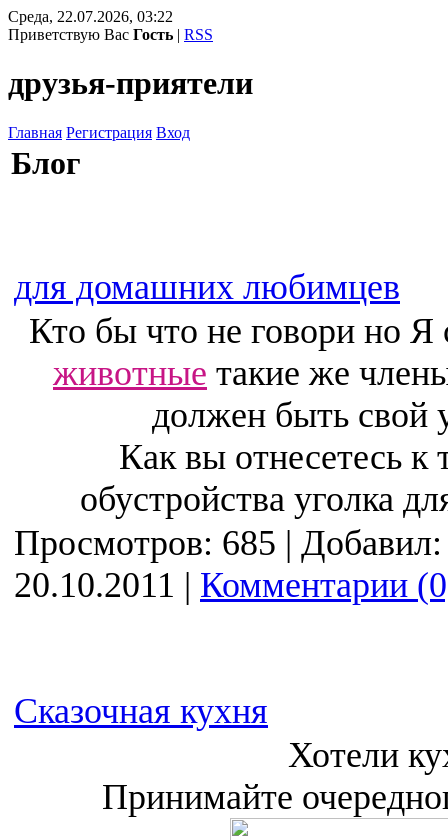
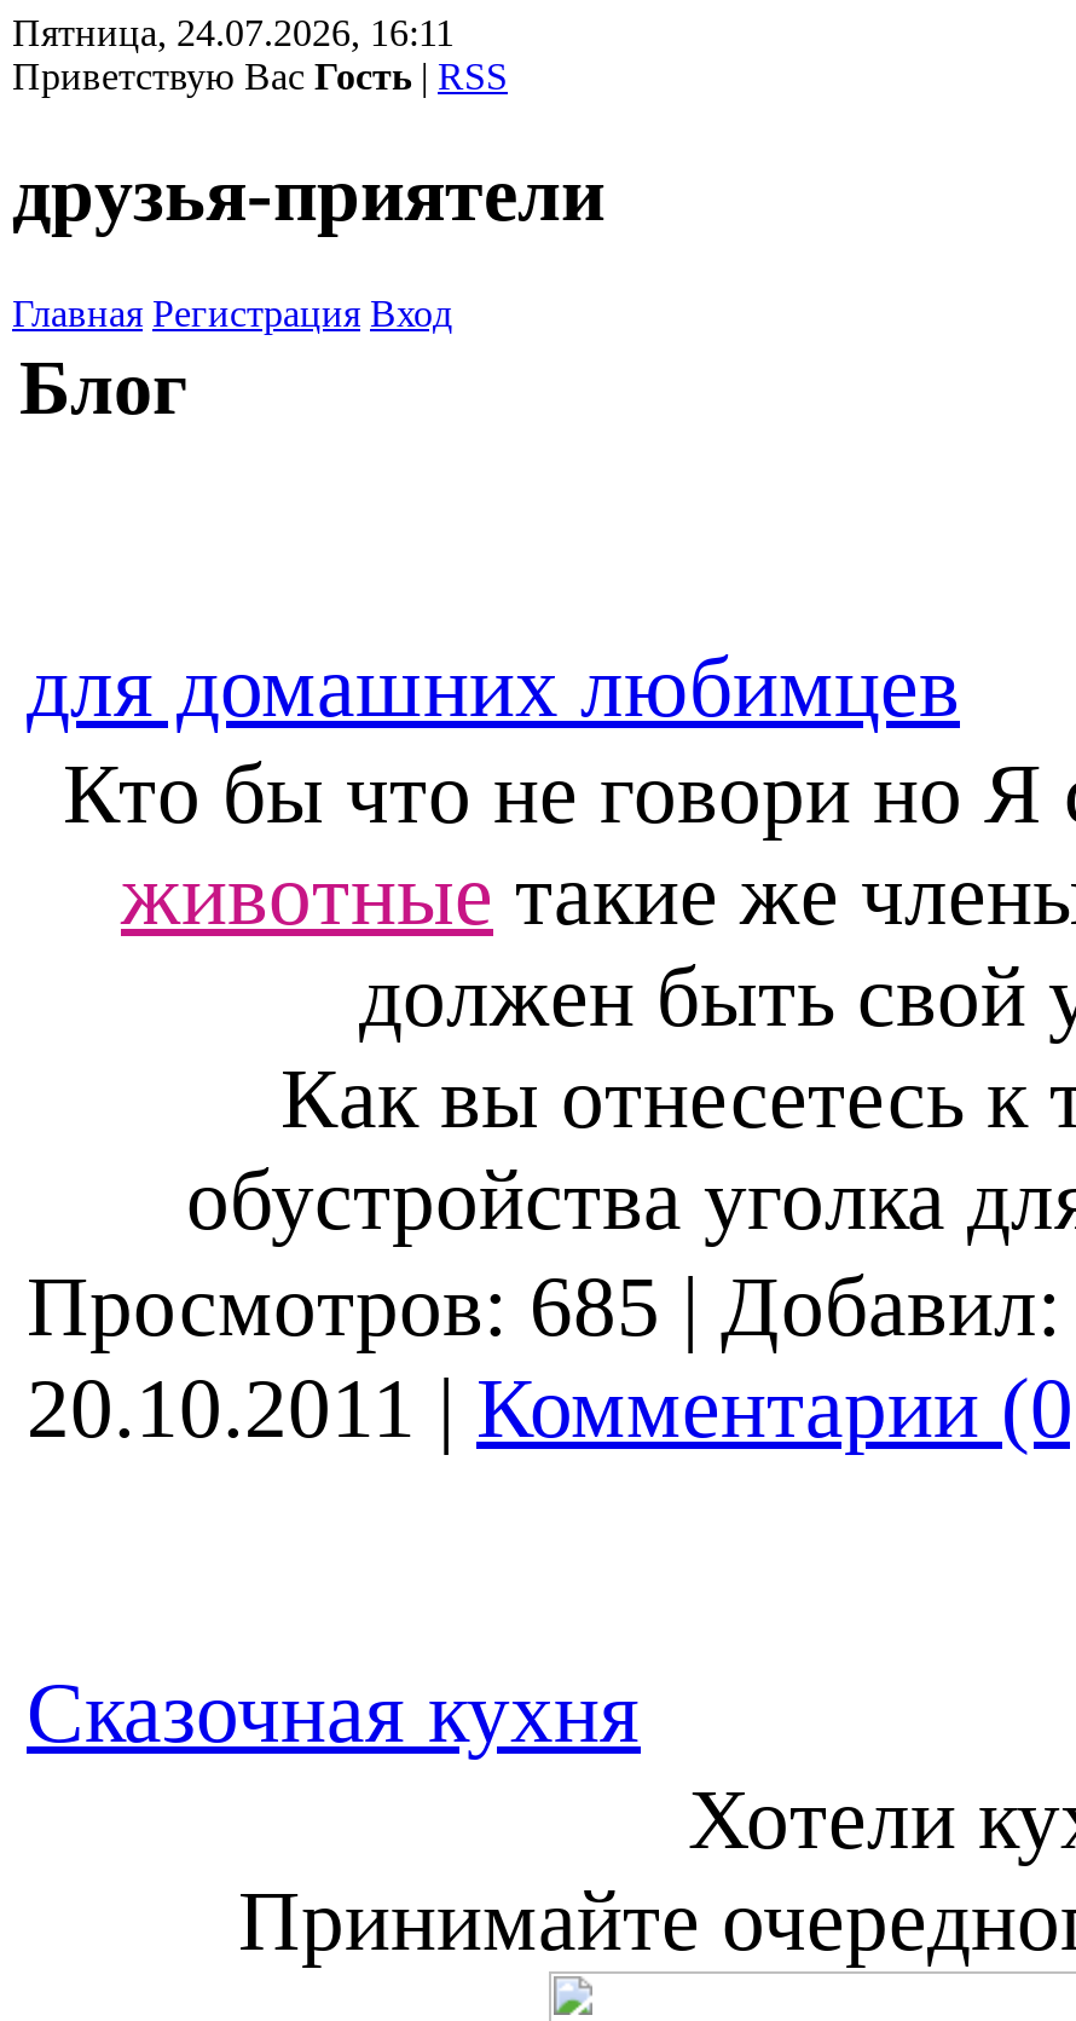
- Среда, 22.07.2026, 03:22
+ Пятница, 24.07.2026, 16:11
